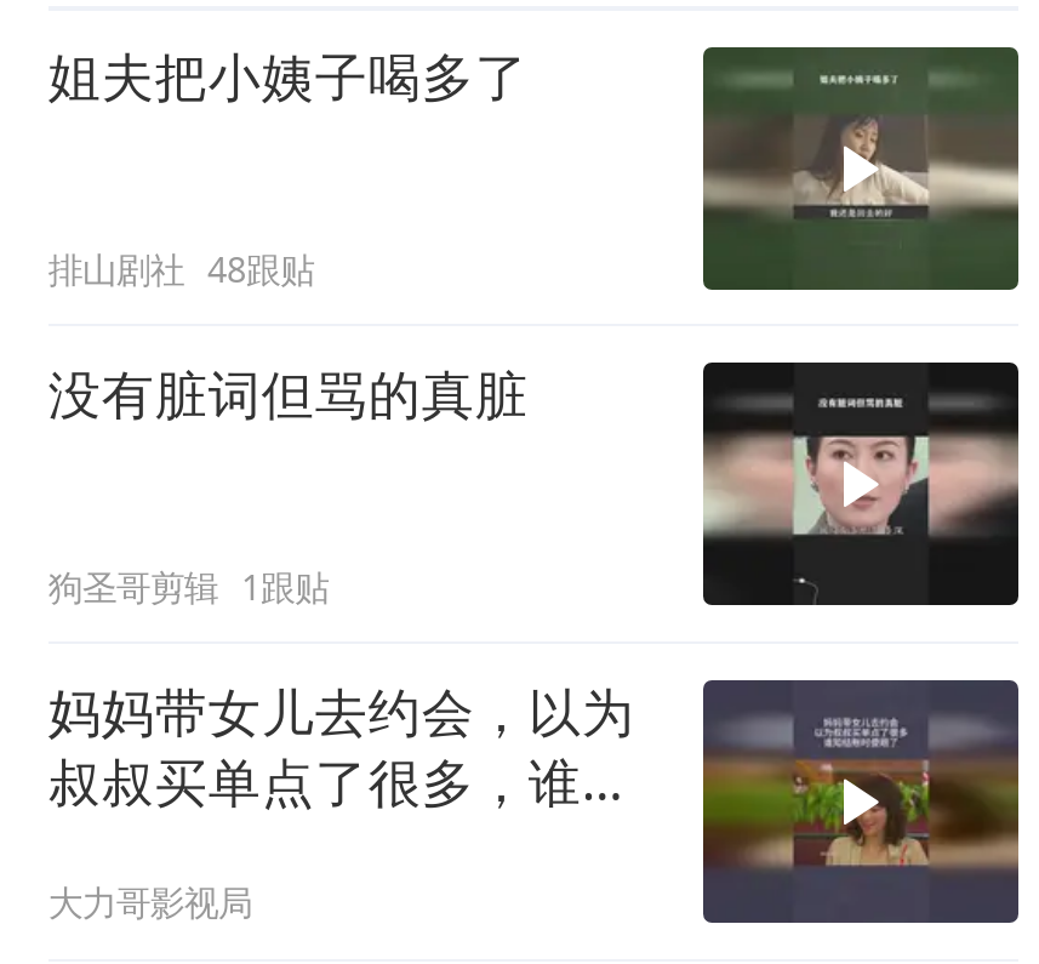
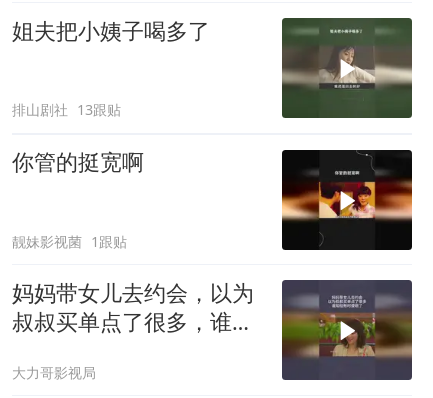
- 排山剧社 48跟贴
+ 排山剧社 13跟贴

- 没有脏词但骂的真脏
+ 你管的挺宽啊

- [image]
+ [image]

- 狗圣哥剪辑 1跟贴
+ 靓妹影视菌 1跟贴
